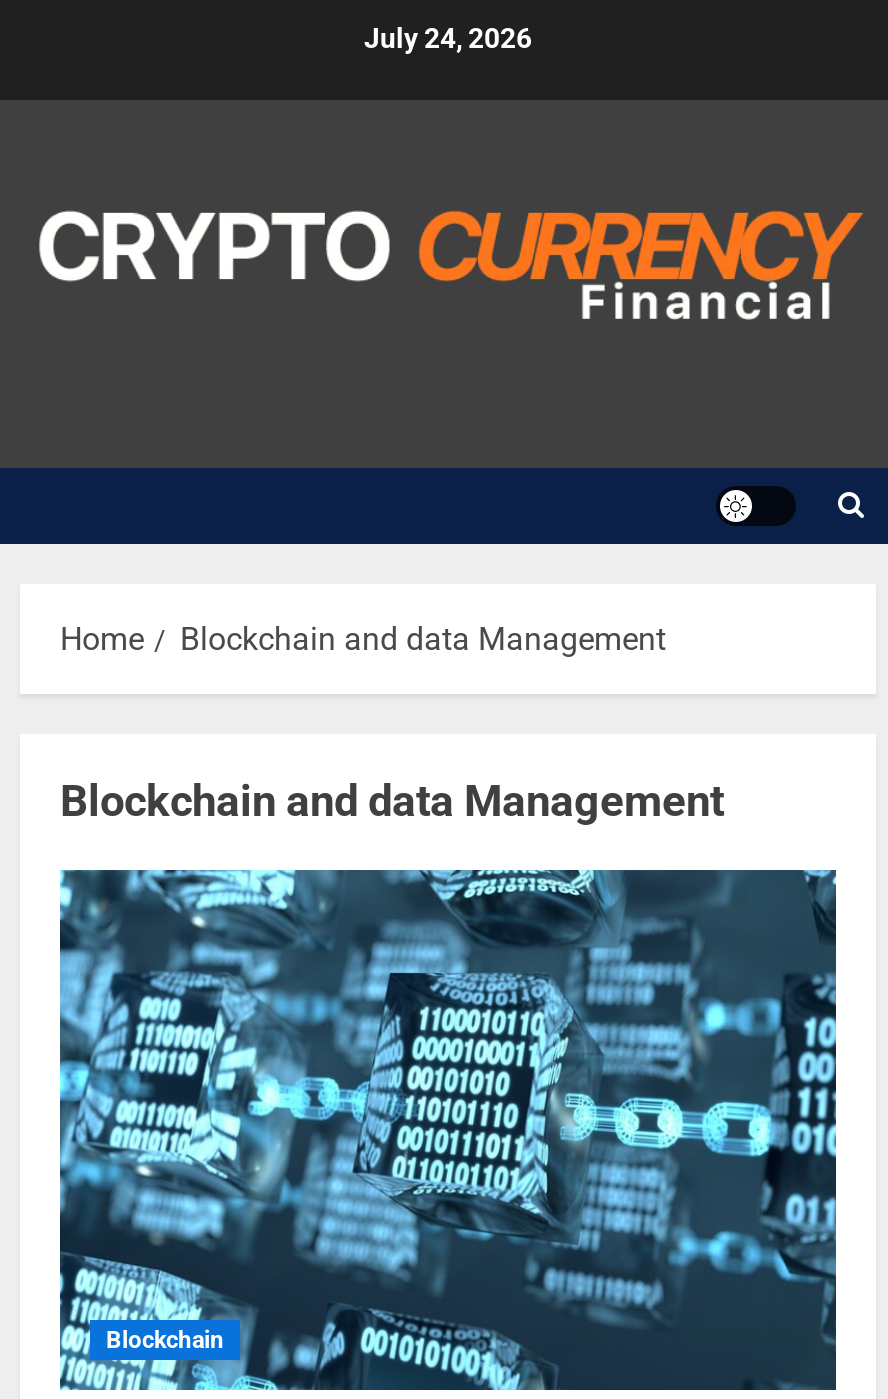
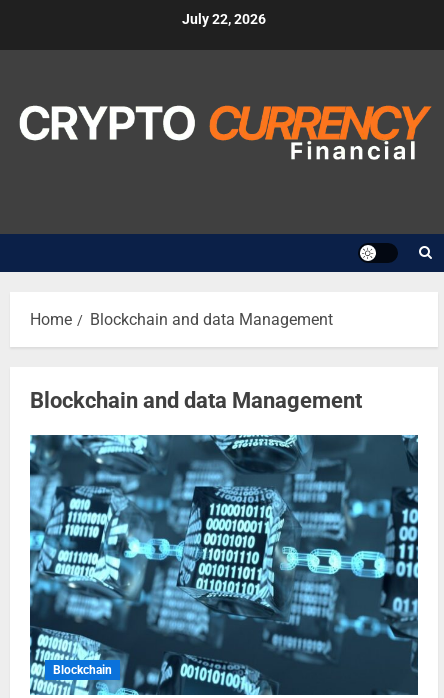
- July 24, 2026
+ July 22, 2026
